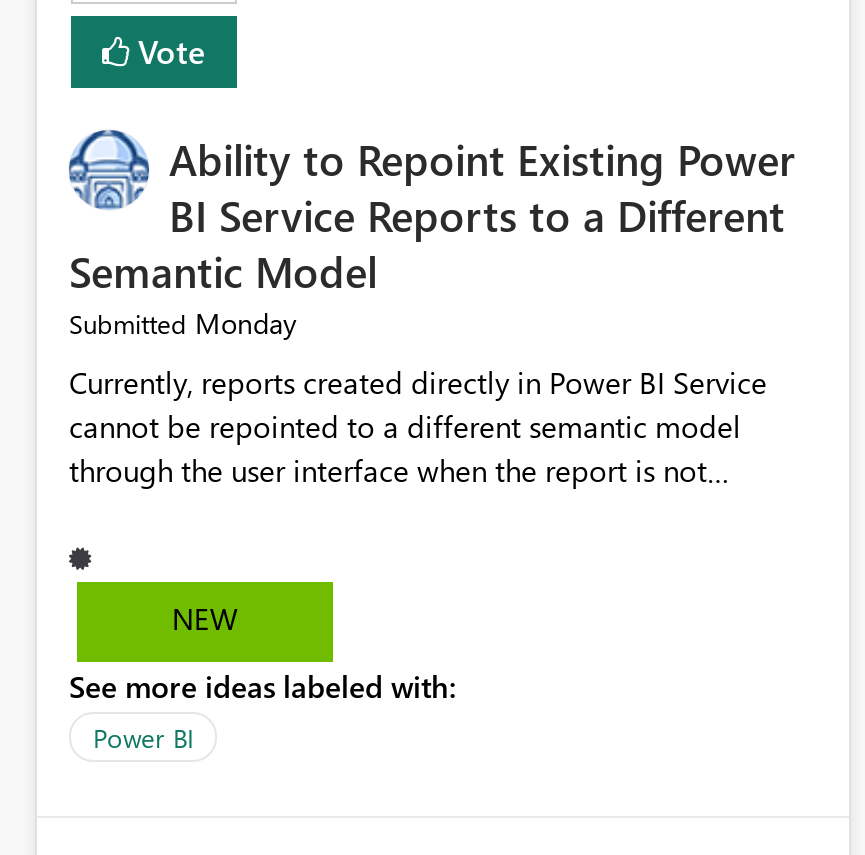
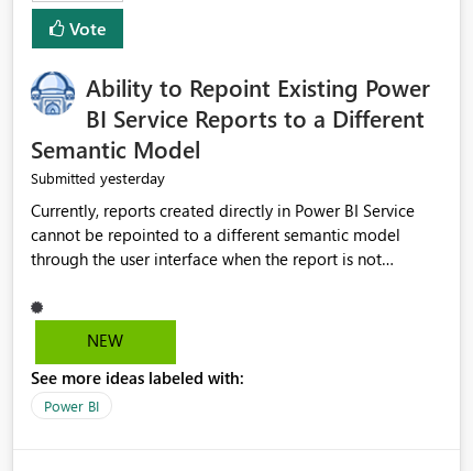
- Submitted Monday
+ Submitted yesterday
